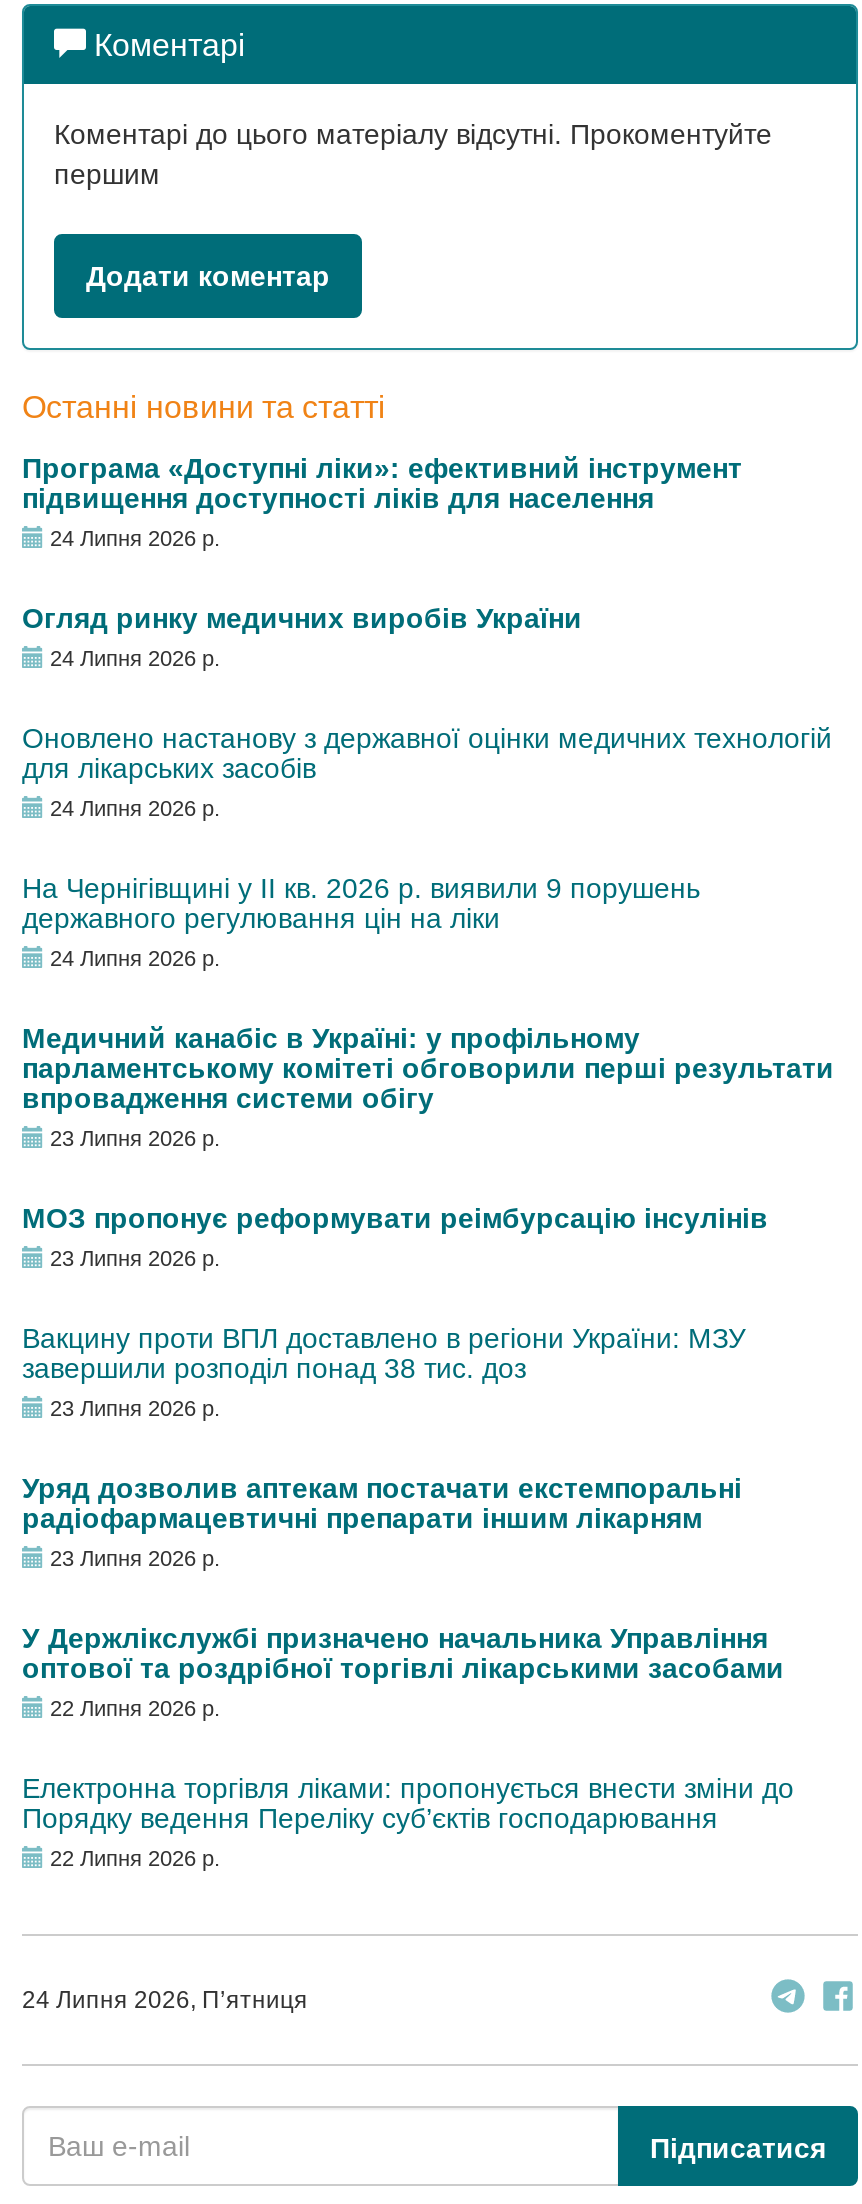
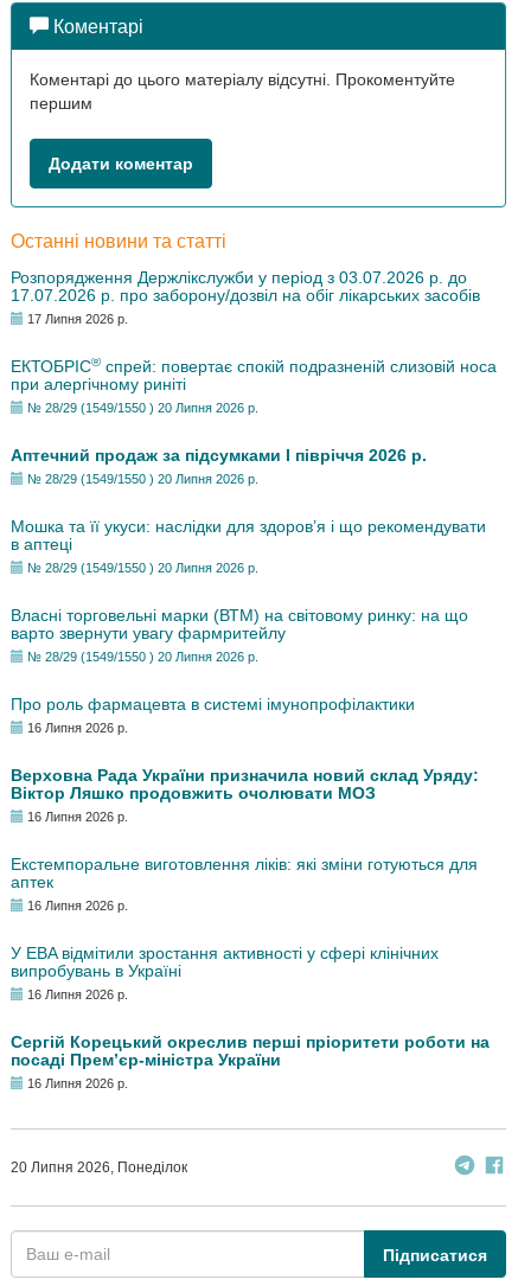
- Програма «Доступні ліки»: ефективний інструмент
- підвищення доступності ліків для населення
- 24 Липня 2026 р.
+ Розпорядження Держлікслужби у період з 03.07.2026 р. до
+ 17.07.2026 р. про заборону/дозвіл на обіг лікарських засобів
+ 17 Липня 2026 р.

- Огляд ринку медичних виробів України
- 24 Липня 2026 р.
+ ЕКТОБРІС® спрей: повертає спокій подразненій слизовій носа
+ при алергічному риніті
+ № 28/29 (1549/1550 ) 20 Липня 2026 р.

- Оновлено настанову з державної оцінки медичних технологій
- для лікарських засобів
- 24 Липня 2026 р.
+ Аптечний продаж за підсумками І півріччя 2026 р.
+ № 28/29 (1549/1550 ) 20 Липня 2026 р.

- На Чернігівщині у ІІ кв. 2026 р. виявили 9 порушень
- державного регулювання цін на ліки
- 24 Липня 2026 р.
+ Мошка та її укуси: наслідки для здоров’я і що рекомендувати
+ в аптеці
+ № 28/29 (1549/1550 ) 20 Липня 2026 р.

- Медичний канабіс в Україні: у профільному
- парламентському комітеті обговорили перші результати
- впровадження системи обігу
- 23 Липня 2026 р.
+ Власні торговельні марки (ВТМ) на світовому ринку: на що
+ варто звернути увагу фармритейлу
+ № 28/29 (1549/1550 ) 20 Липня 2026 р.

- МОЗ пропонує реформувати реімбурсацію інсулінів
- 23 Липня 2026 р.
+ Про роль фармацевта в системі імунопрофілактики
+ 16 Липня 2026 р.

- Вакцину проти ВПЛ доставлено в регіони України: МЗУ
- завершили розподіл понад 38 тис. доз
- 23 Липня 2026 р.
+ Верховна Рада України призначила новий склад Уряду:
+ Віктор Ляшко продовжить очолювати МОЗ
+ 16 Липня 2026 р.

- Уряд дозволив аптекам постачати екстемпоральні
- радіофармацевтичні препарати іншим лікарням
- 23 Липня 2026 р.
+ Екстемпоральне виготовлення ліків: які зміни готуються для
+ аптек
+ 16 Липня 2026 р.

- У Держлікслужбі призначено начальника Управління
- оптової та роздрібної торгівлі лікарськими засобами
- 22 Липня 2026 р.
+ У EBA відмітили зростання активності у сфері клінічних
+ випробувань в Україні
+ 16 Липня 2026 р.

- Електронна торгівля ліками: пропонується внести зміни до
- Порядку ведення Переліку суб’єктів господарювання
- 22 Липня 2026 р.
+ Сергій Корецький окреслив перші пріоритети роботи на
+ посаді Прем’єр-міністра України
+ 16 Липня 2026 р.

- 24 Липня 2026, П’ятниця
+ 20 Липня 2026, Понеділок
